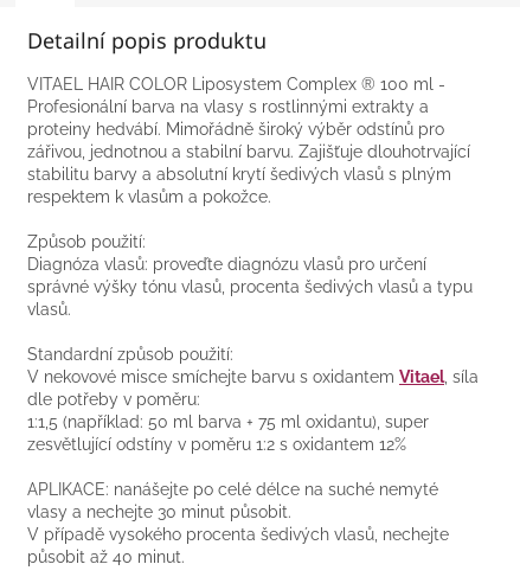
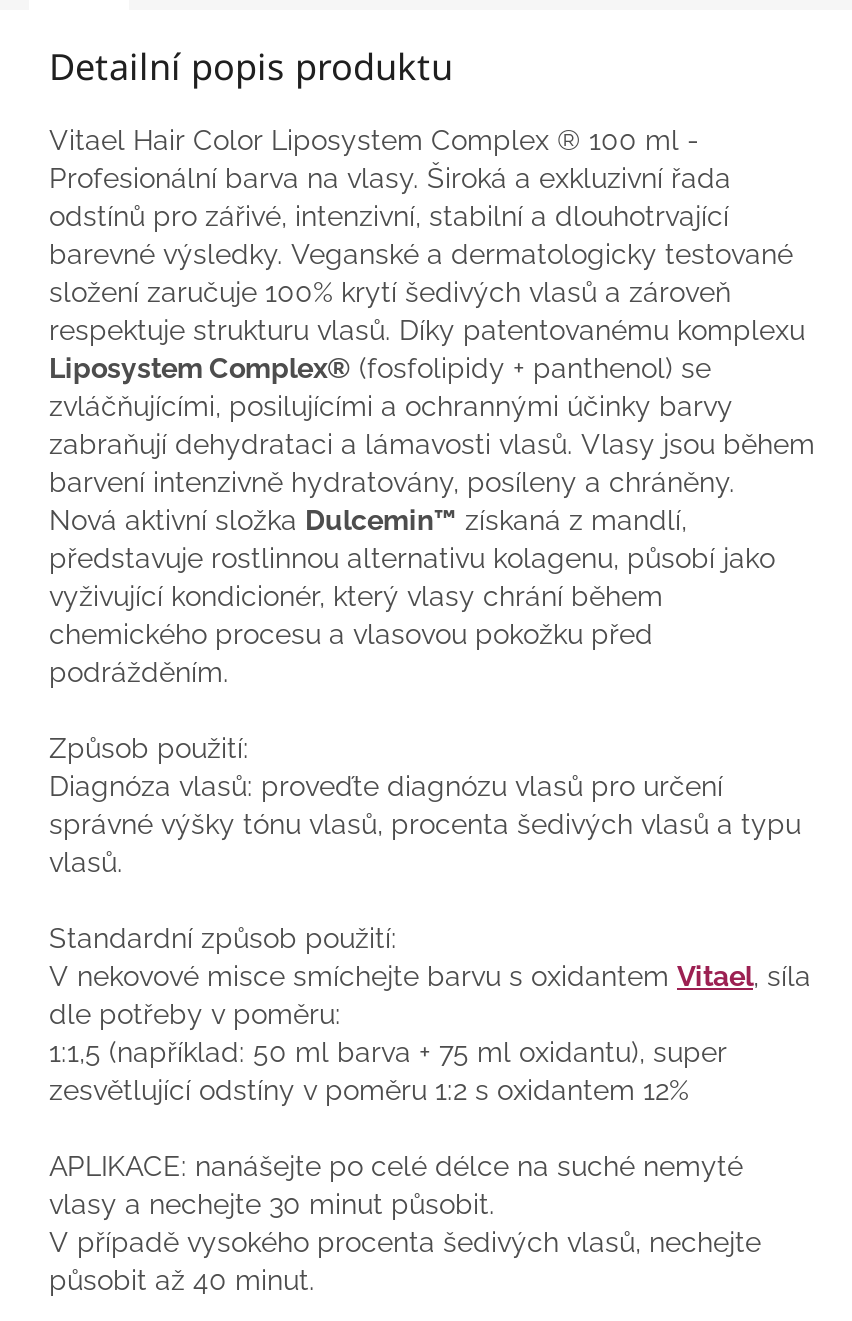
- VITAEL HAIR COLOR Liposystem Complex ® 100 ml -
- Profesionální barva na vlasy s rostlinnými extrakty a
- proteiny hedvábí. Mimořádně široký výběr odstínů pro
- zářivou, jednotnou a stabilní barvu. Zajišťuje dlouhotrvající
- stabilitu barvy a absolutní krytí šedivých vlasů s plným
- respektem k vlasům a pokožce.
+ Vitael Hair Color Liposystem Complex ® 100 ml -
+ Profesionální barva na vlasy. Široká a exkluzivní řada
+ odstínů pro zářivé, intenzivní, stabilní a dlouhotrvající
+ barevné výsledky. Veganské a dermatologicky testované
+ složení zaručuje 100% krytí šedivých vlasů a zároveň
+ respektuje strukturu vlasů. Díky patentovanému komplexu
+ Liposystem Complex® (fosfolipidy + panthenol) se
+ zvláčňujícími, posilujícími a ochrannými účinky barvy
+ zabraňují dehydrataci a lámavosti vlasů. Vlasy jsou během
+ barvení intenzivně hydratovány, posíleny a chráněny.
+ Nová aktivní složka Dulcemin™ získaná z mandlí,
+ představuje rostlinnou alternativu kolagenu, působí jako
+ vyživující kondicionér, který vlasy chrání během
+ chemického procesu a vlasovou pokožku před
+ podrážděním.
